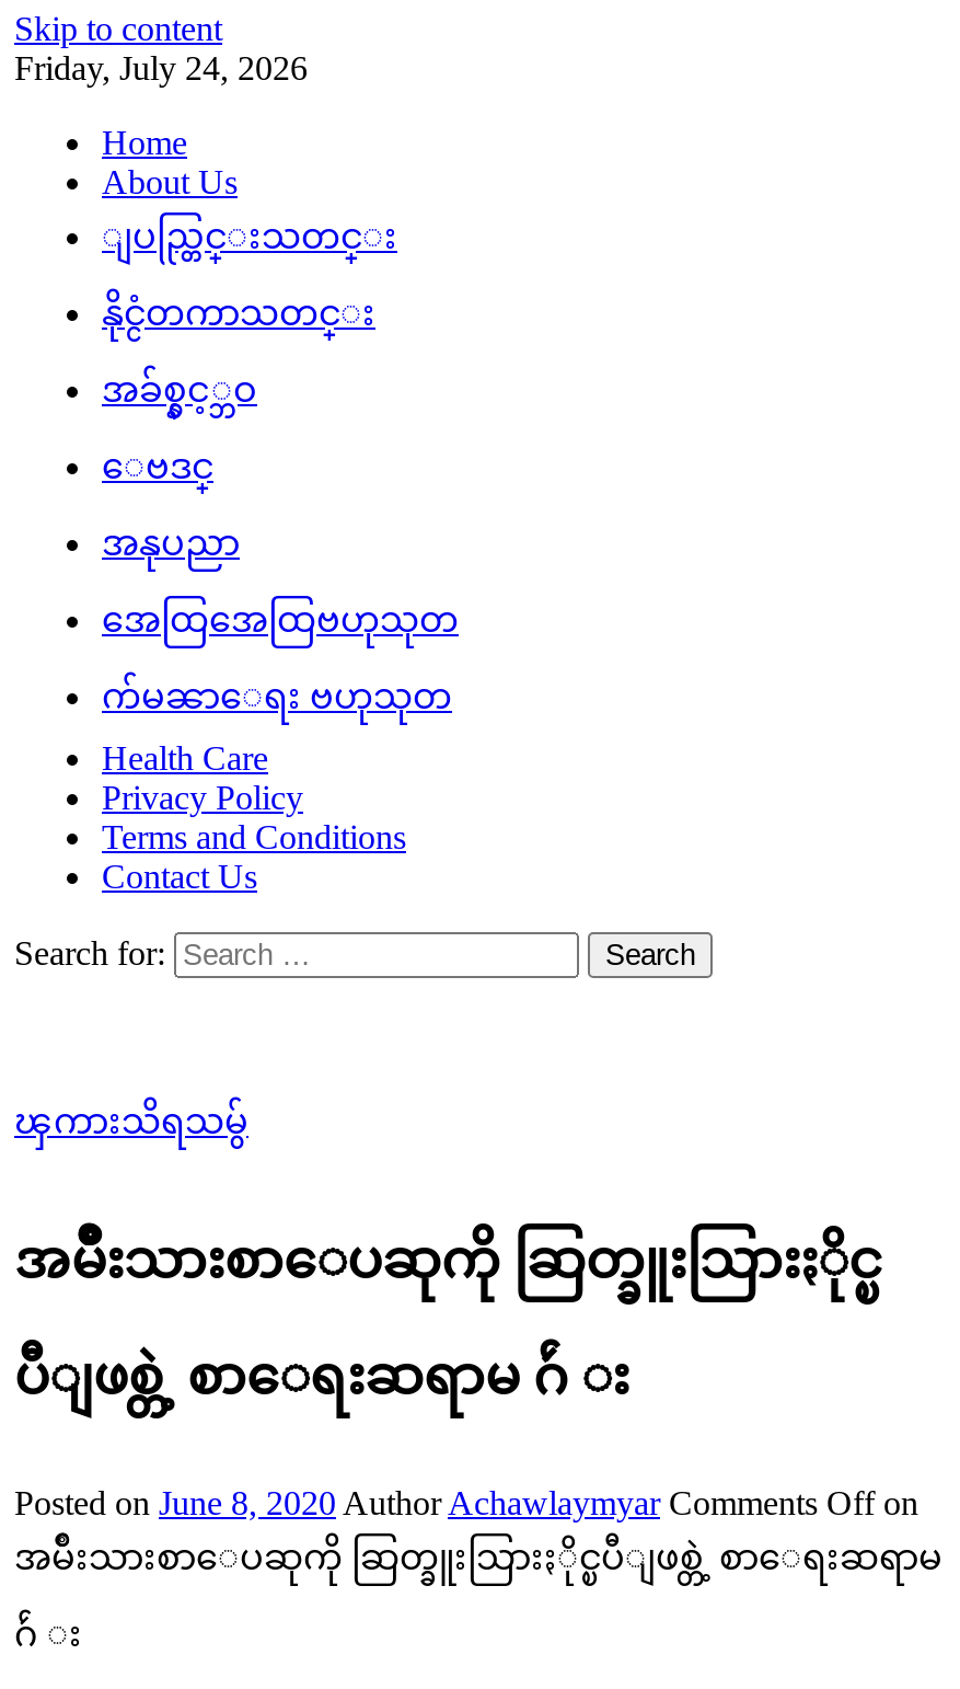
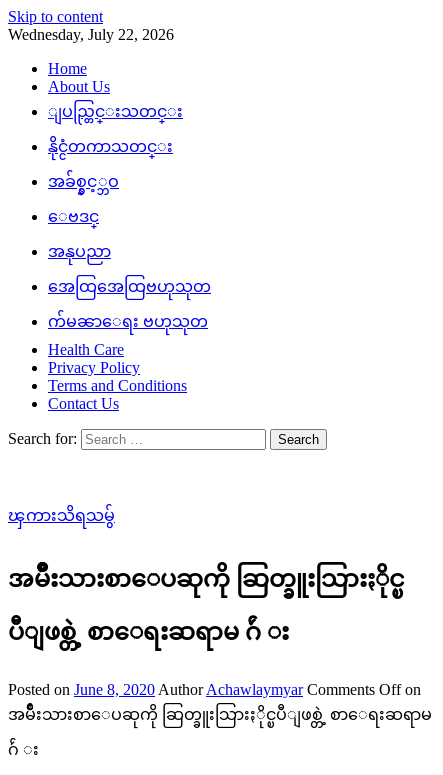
- Friday, July 24, 2026
+ Wednesday, July 22, 2026
